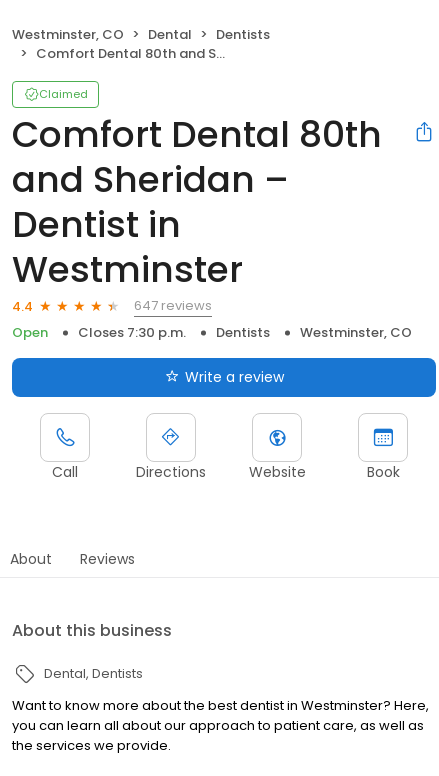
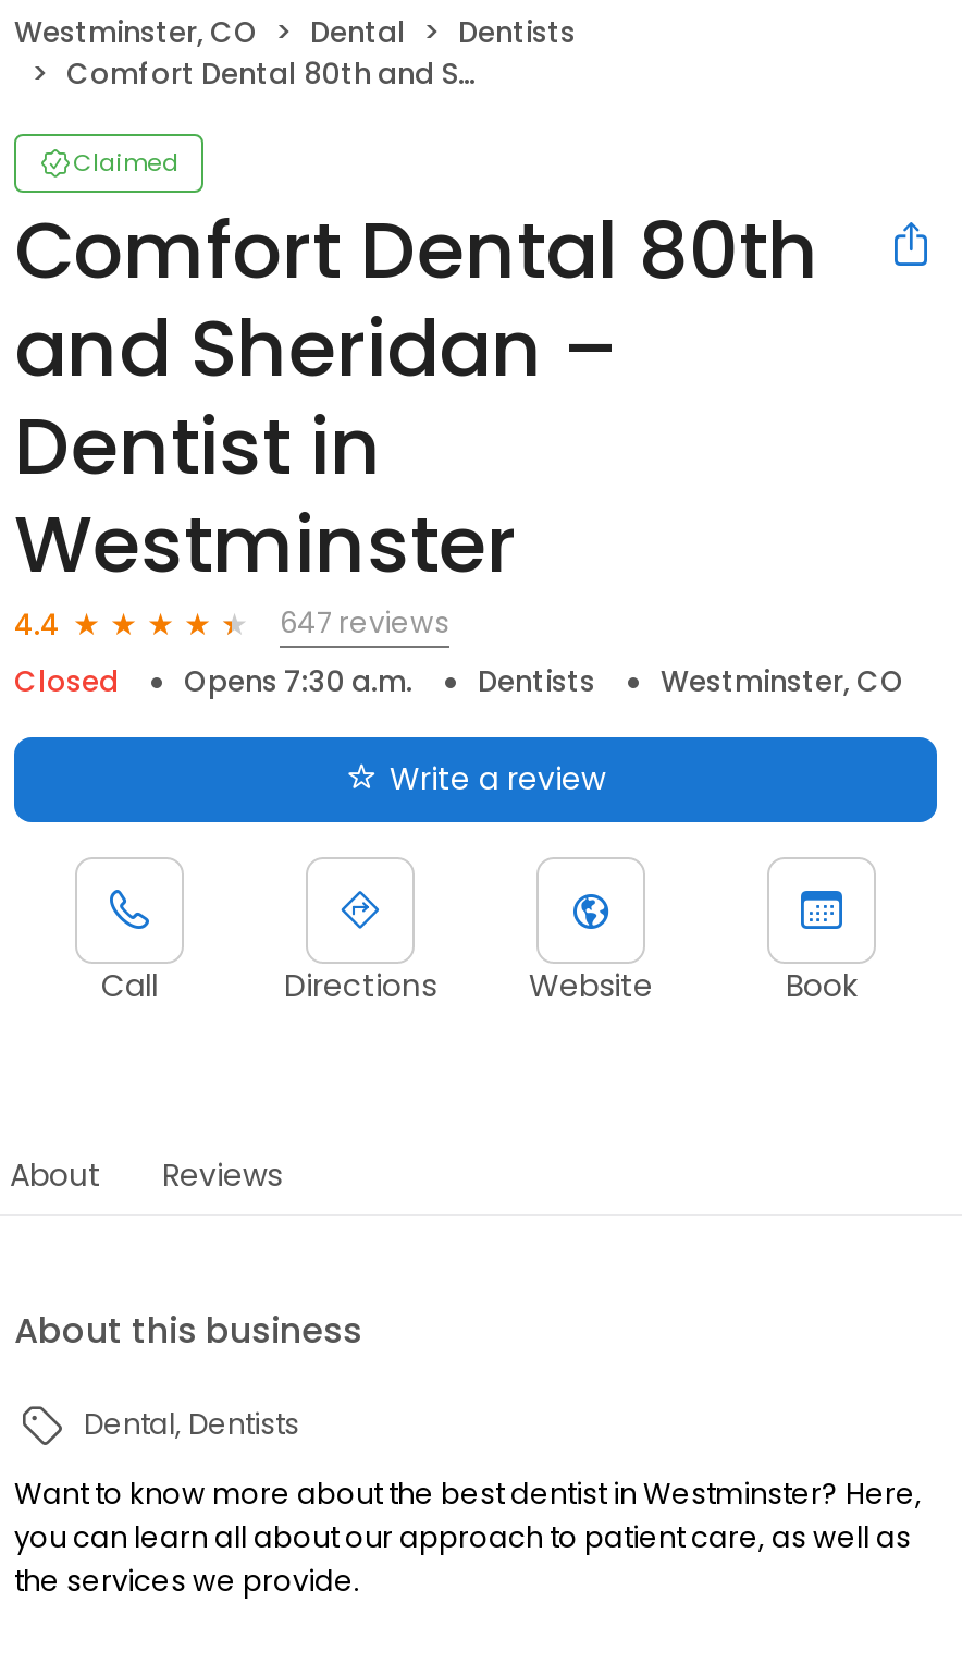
- Open
- Closes 7:30 p.m.
+ Closed
+ Opens 7:30 a.m.
